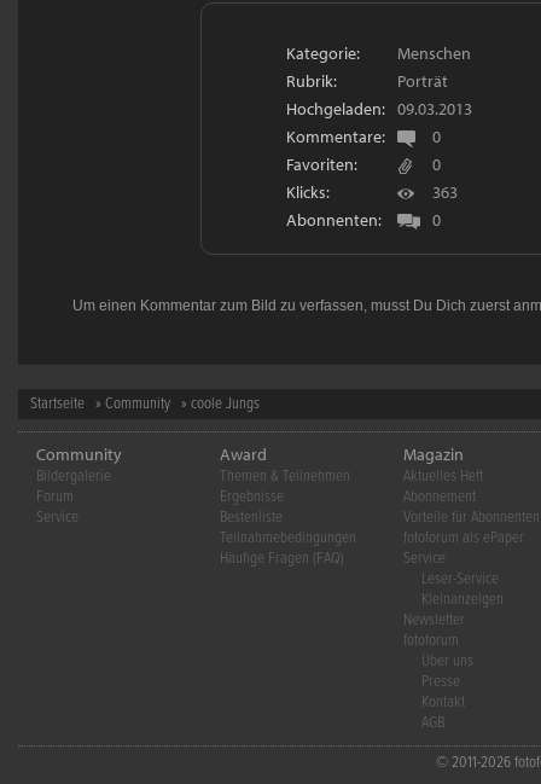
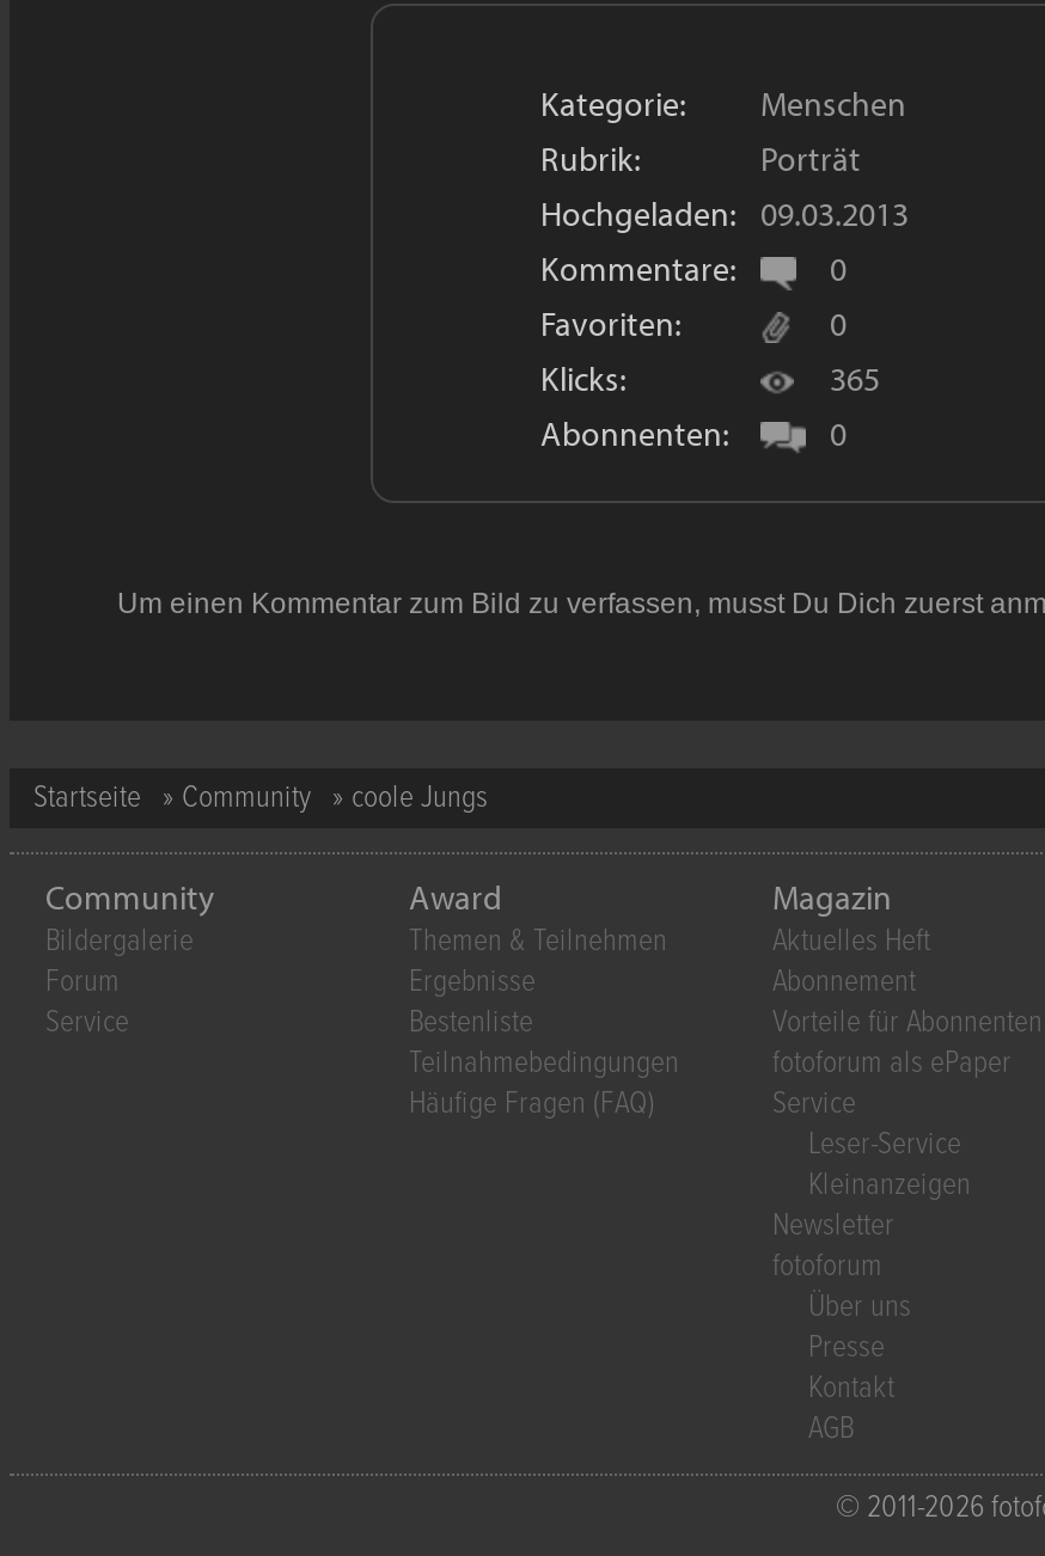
- 363
+ 365
